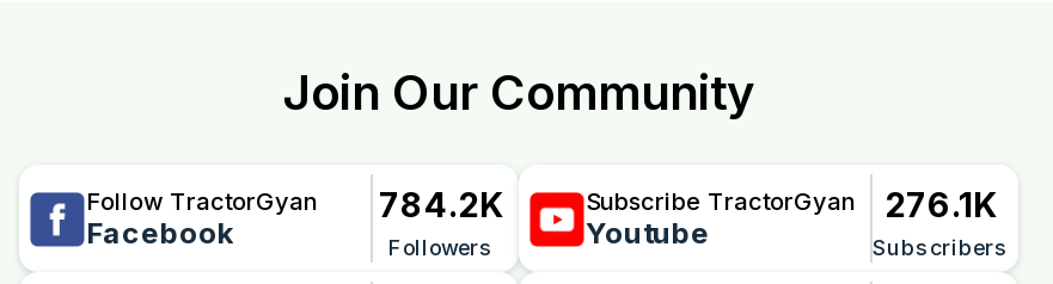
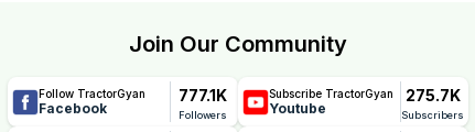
- 784.2K
+ 777.1K

- Subscribe TractorGyan 276.1K
+ Subscribe TractorGyan 275.7K
